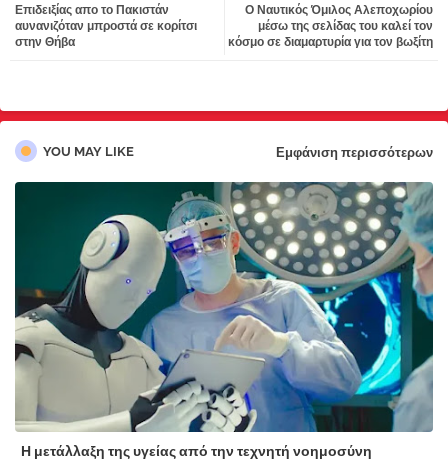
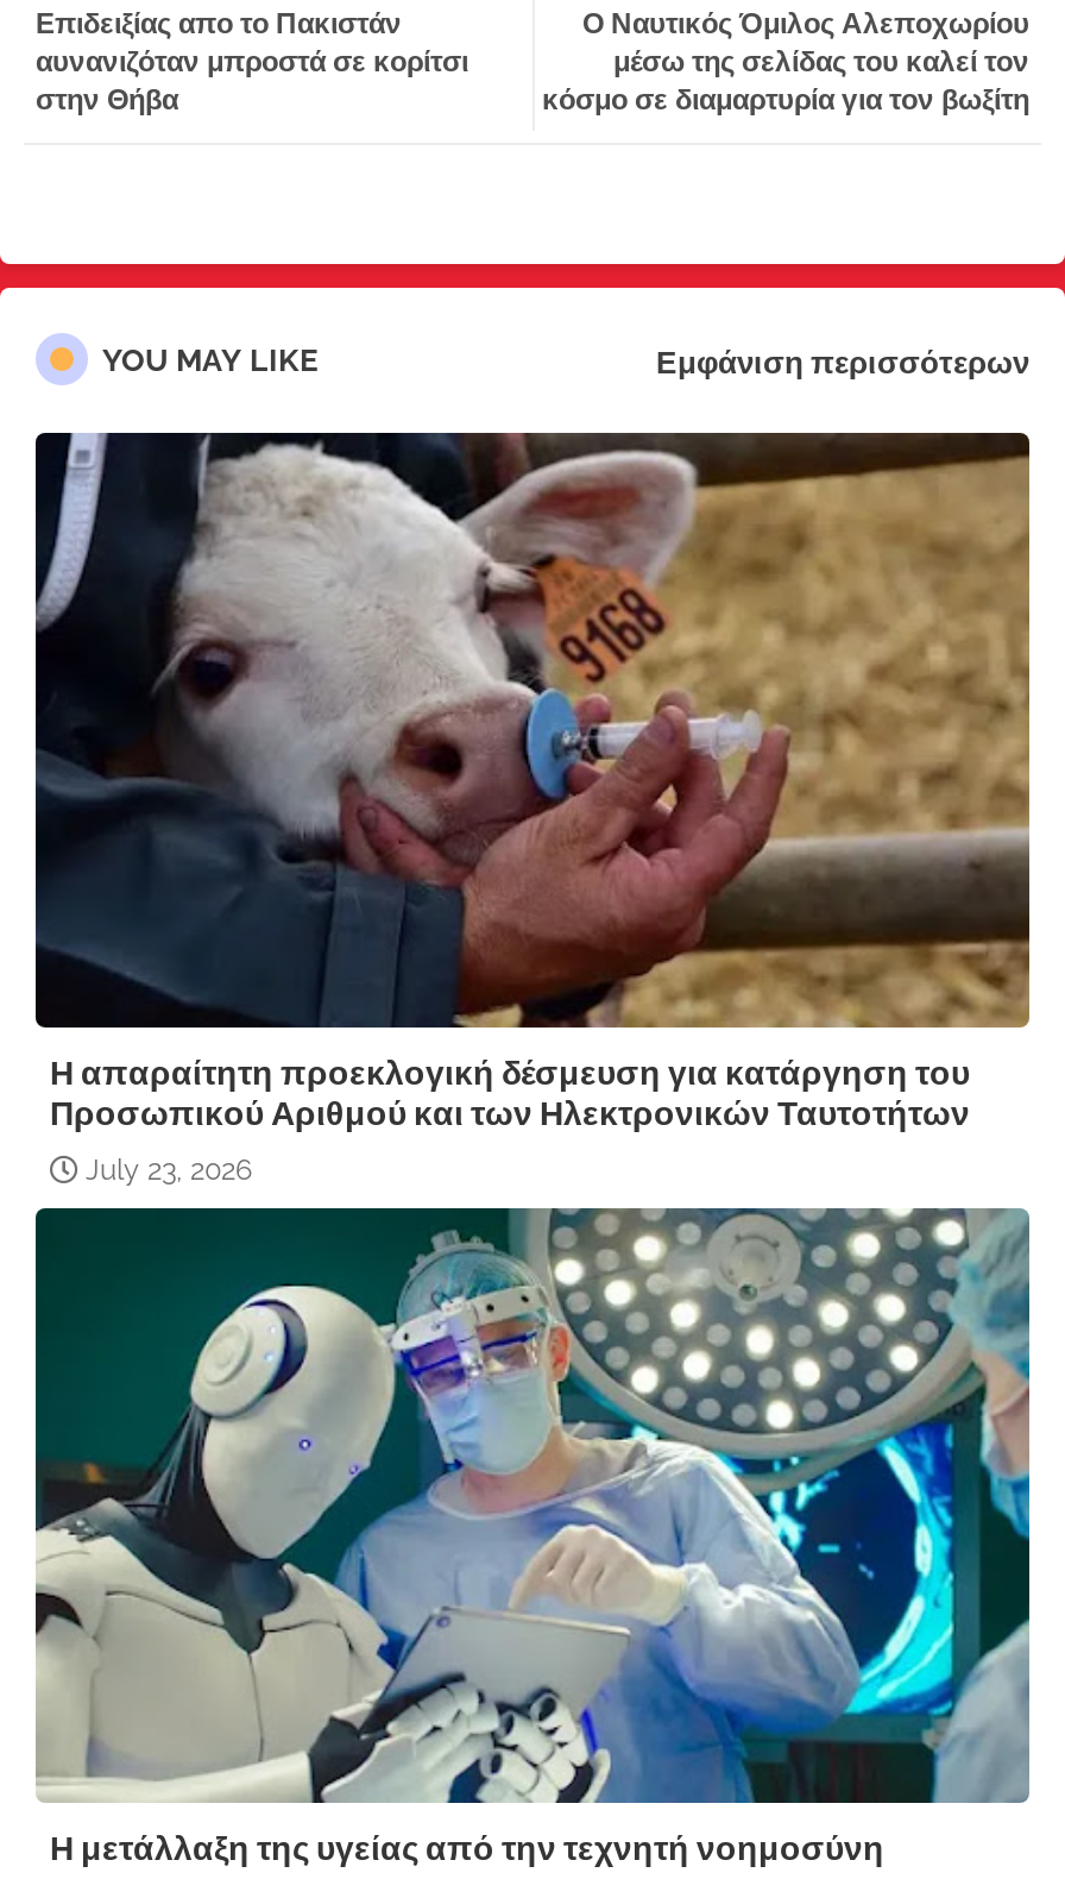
+ [image]
+ Η απαραίτητη προεκλογική δέσμευση για κατάργηση του
+ Προσωπικού Αριθμού και των Ηλεκτρονικών Ταυτοτήτων
+ July 23, 2026
